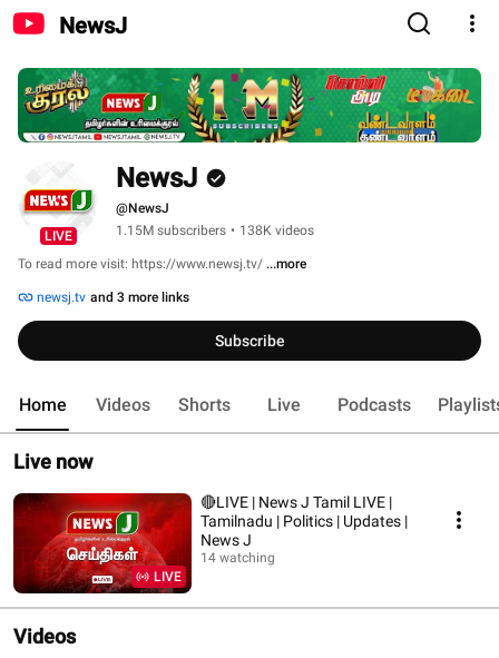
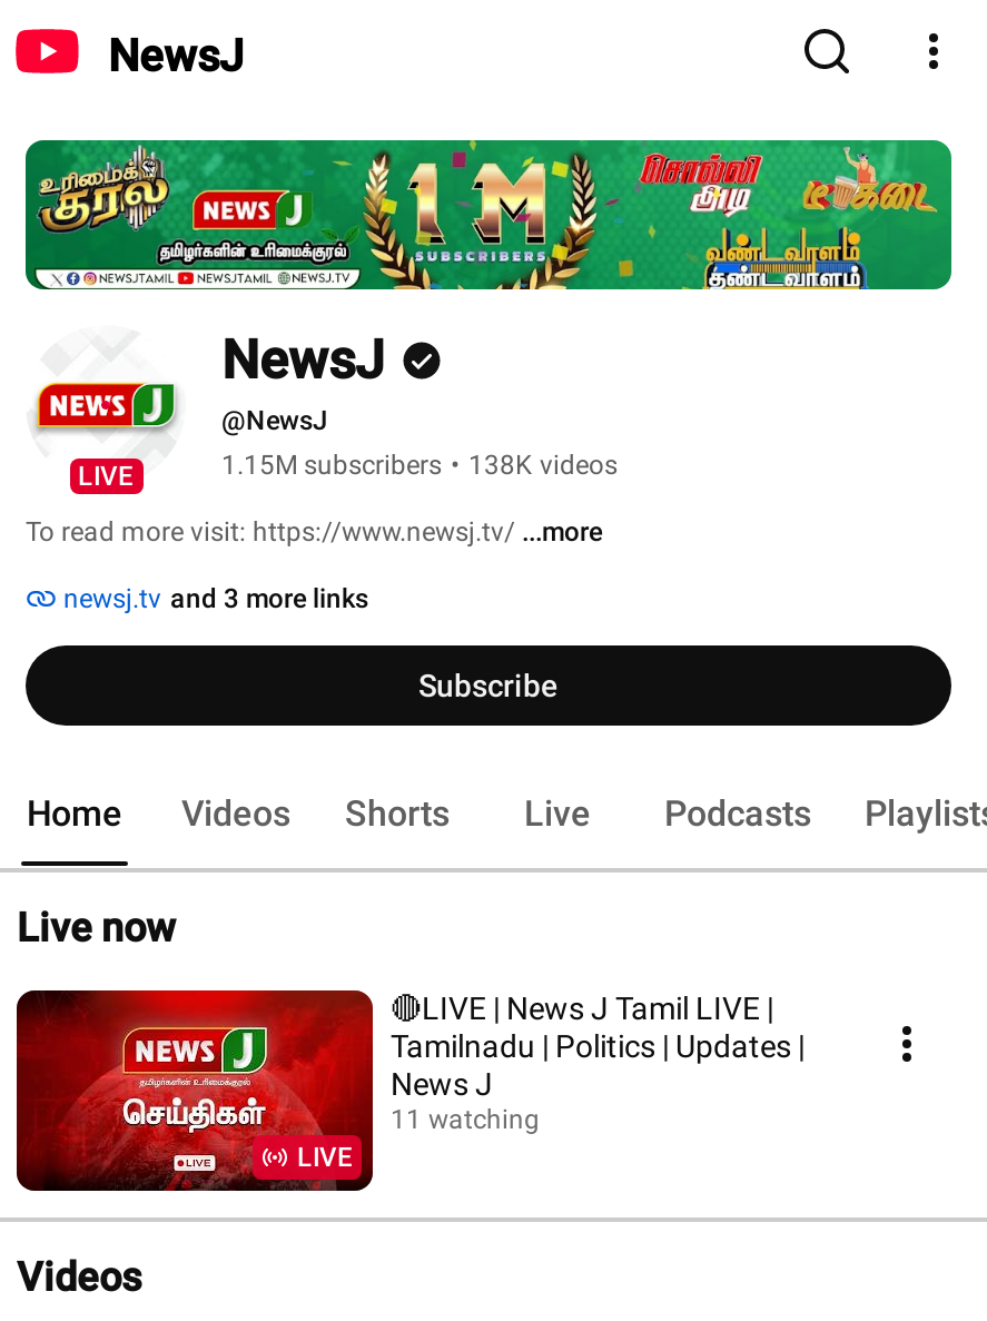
- 14 watching
+ 11 watching
